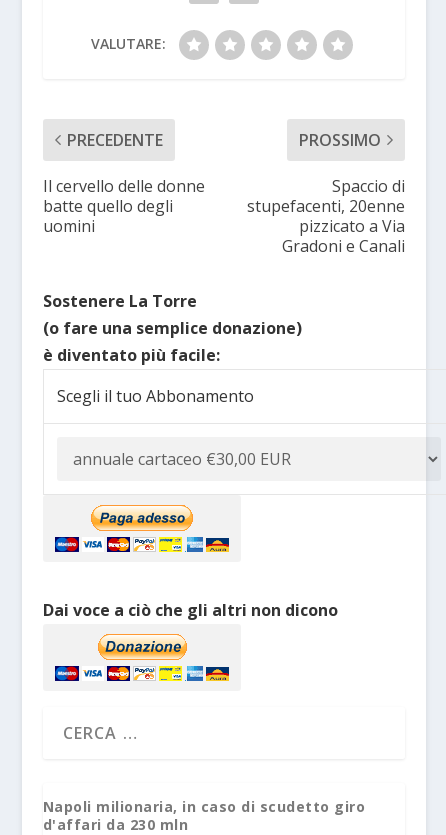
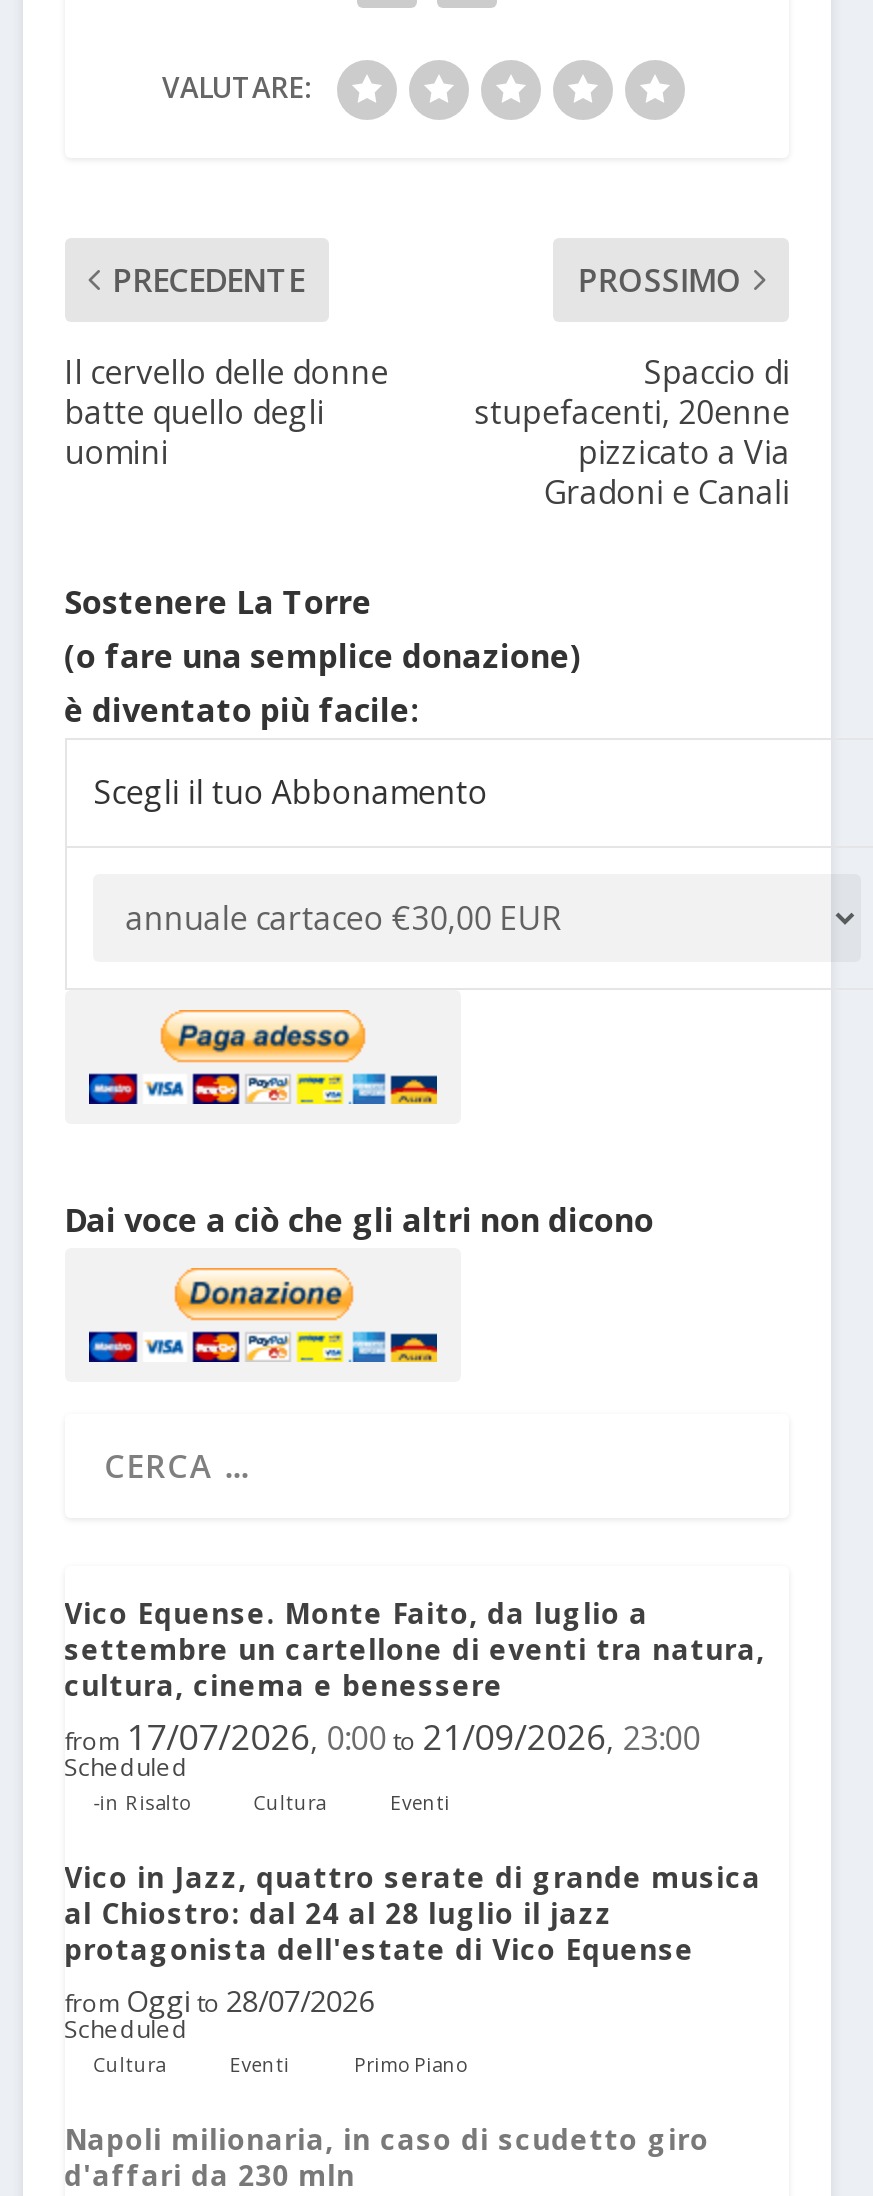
+ Vico Equense. Monte Faito, da luglio a
+ settembre un cartellone di eventi tra natura,
+ cultura, cinema e benessere
+ from 17/07/2026, 0:00 to 21/09/2026, 23:00
+ Scheduled
+ -in Risalto
+ Cultura
+ Eventi
+ Vico in Jazz, quattro serate di grande musica
+ al Chiostro: dal 24 al 28 luglio il jazz
+ protagonista dell'estate di Vico Equense
+ from Oggi to 28/07/2026
+ Scheduled
+ Cultura
+ Eventi
+ Primo Piano
